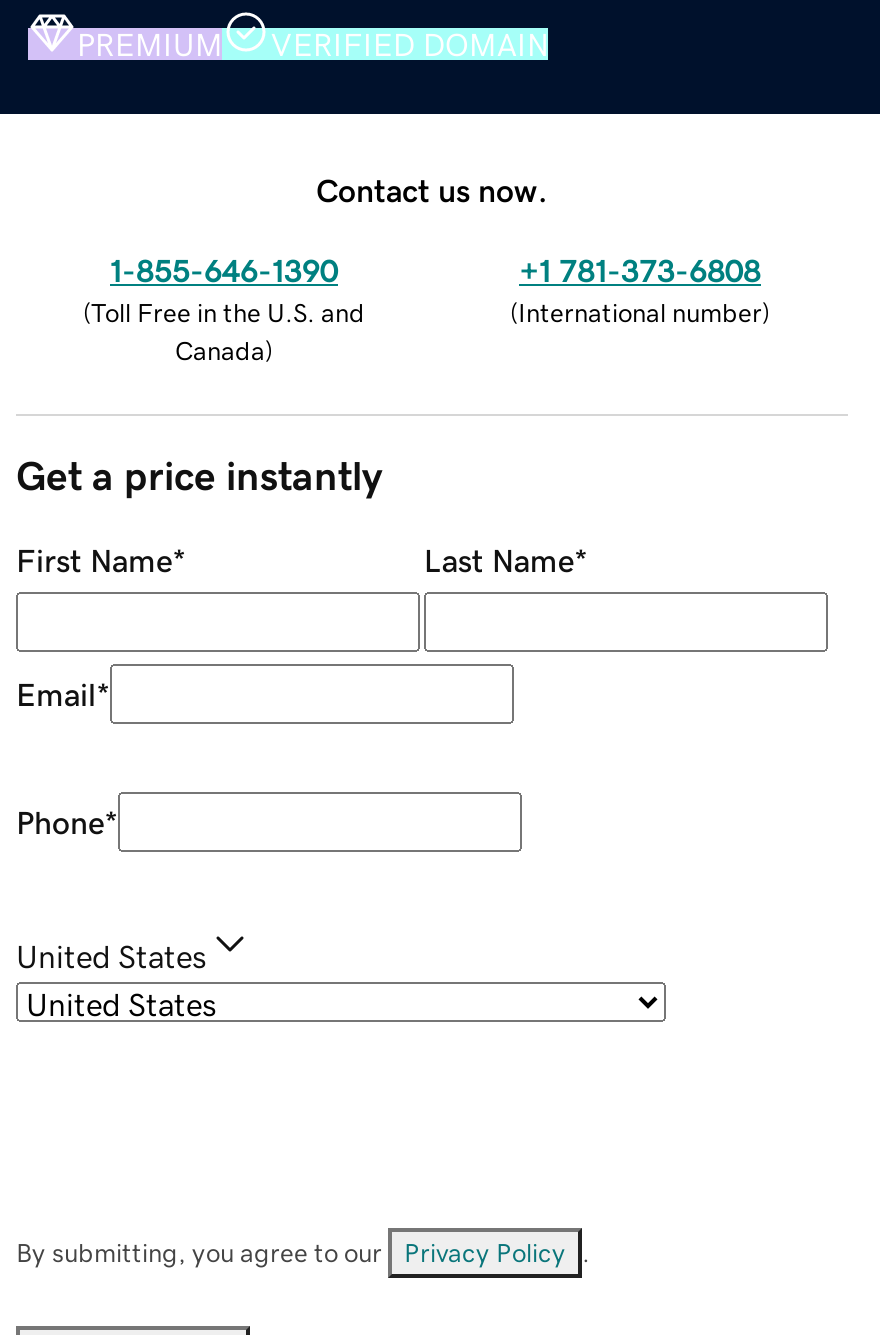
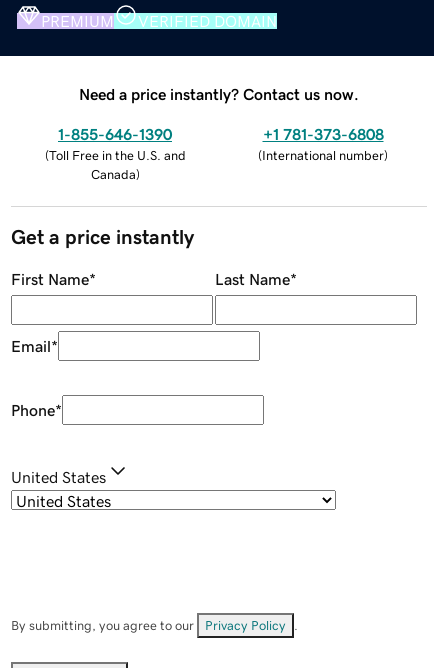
- Contact us now.
+ Need a price instantly? Contact us now.
